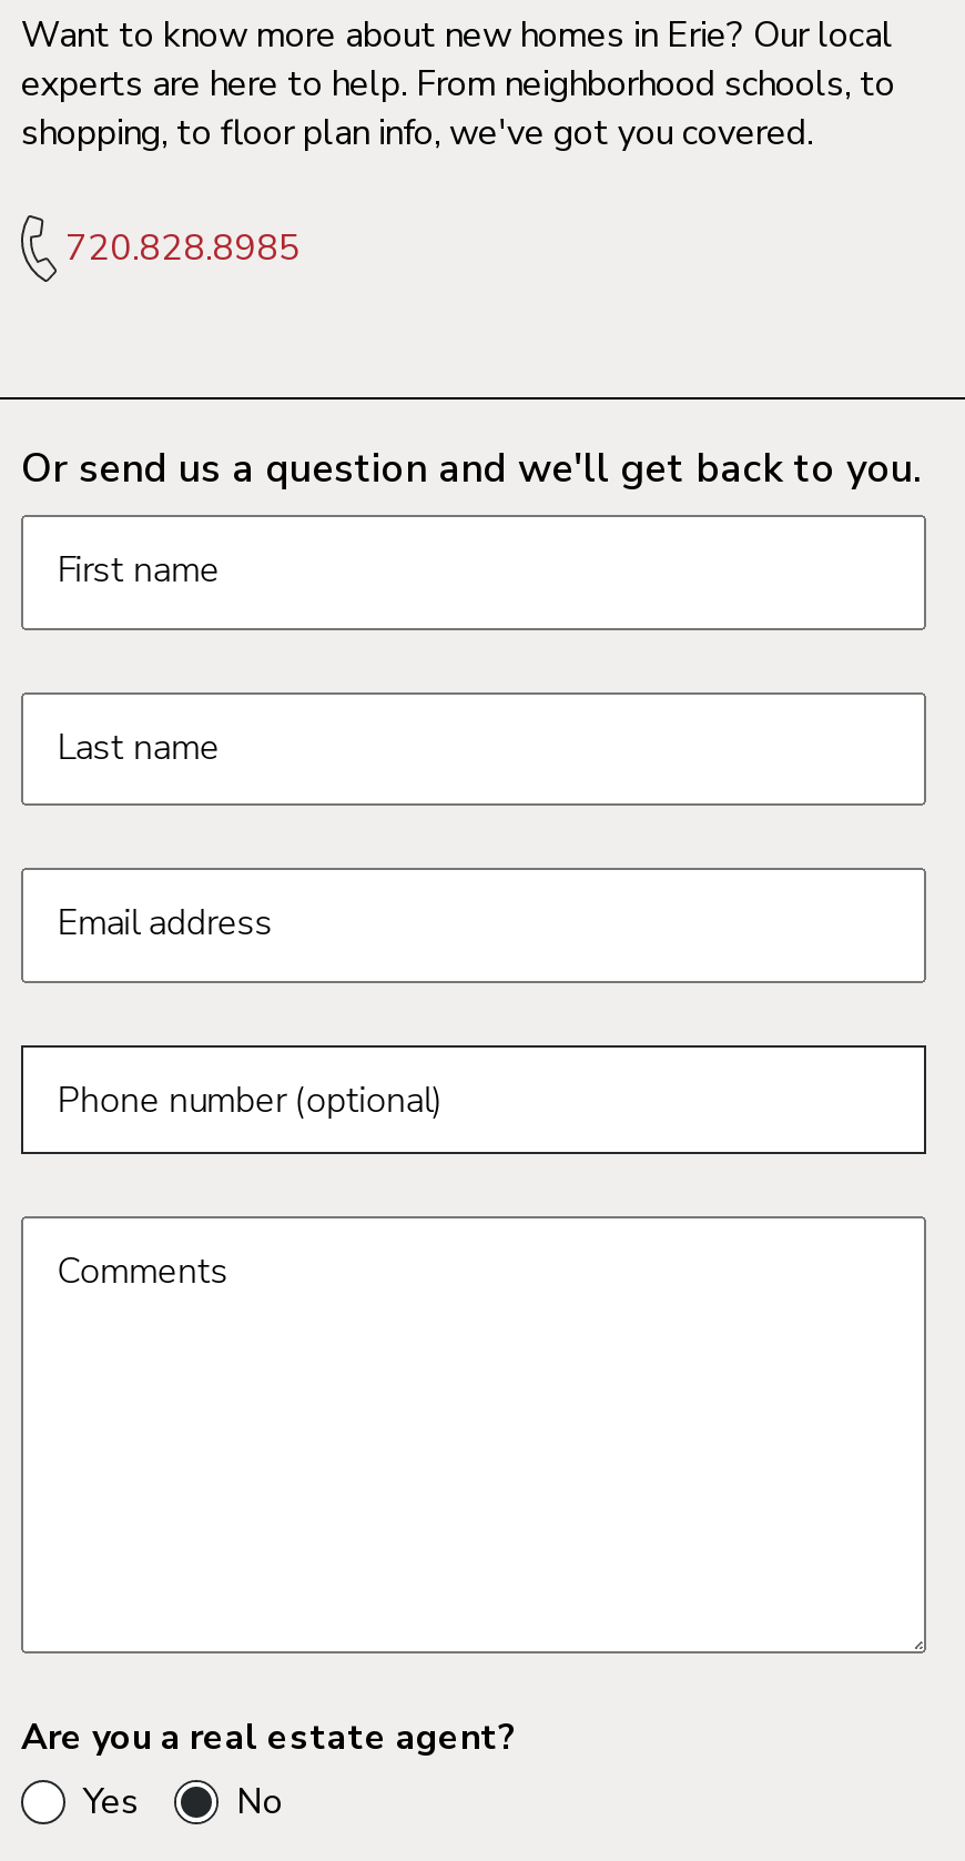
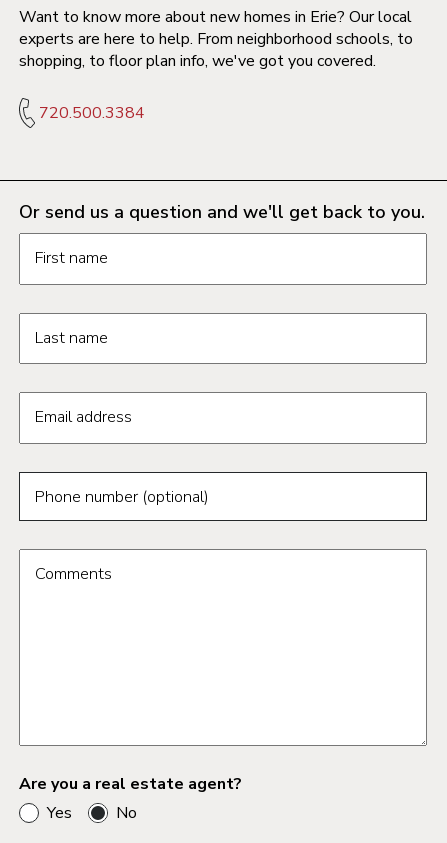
- 720.828.8985
+ 720.500.3384
